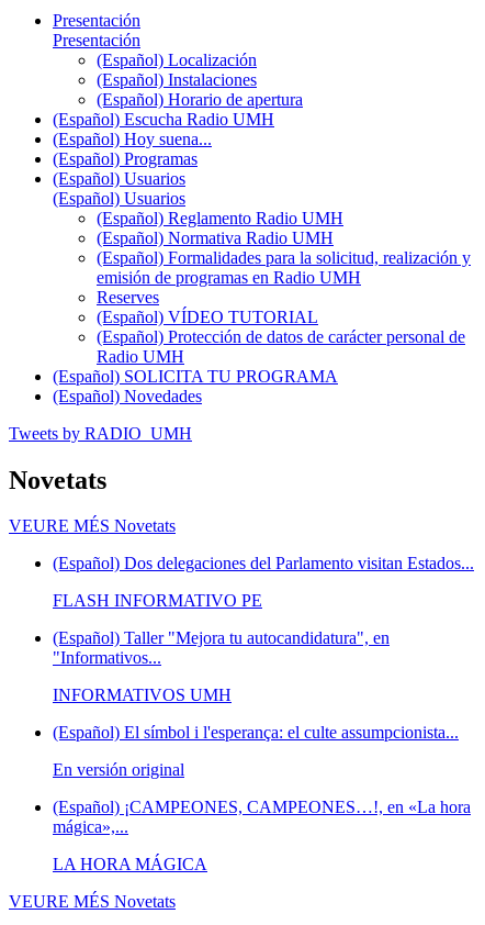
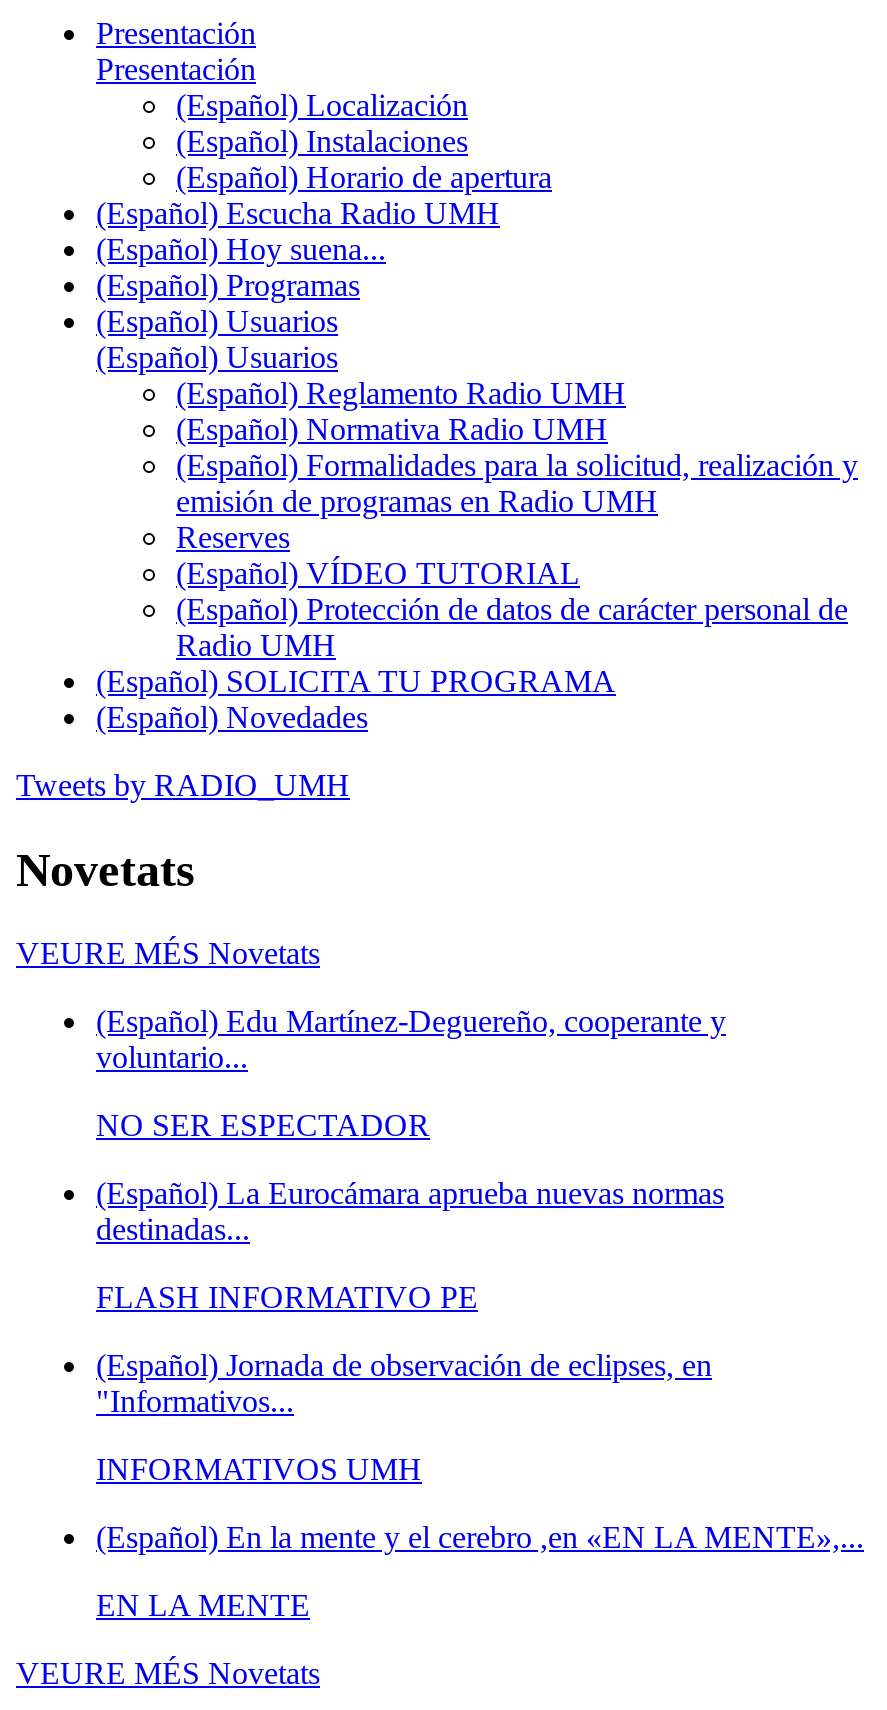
- (Español) Dos delegaciones del Parlamento visitan Estados...
+ (Español) Edu Martínez-Deguereño, cooperante y
+ voluntario...
+ NO SER ESPECTADOR
+ (Español) La Eurocámara aprueba nuevas normas
+ destinadas...

moved down: FLASH INFORMATIVO PE

- (Español) Taller "Mejora tu autocandidatura", en
+ (Español) Jornada de observación de eclipses, en

moved down: "Informativos... | INFORMATIVOS UMH

- (Español) El símbol i l'esperança: el culte assumpcionista...
- En versión original
- (Español) ¡CAMPEONES, CAMPEONES…!, en «La hora
- mágica»,...
- LA HORA MÁGICA
+ (Español) En la mente y el cerebro ,en «EN LA MENTE»,...
+ EN LA MENTE
